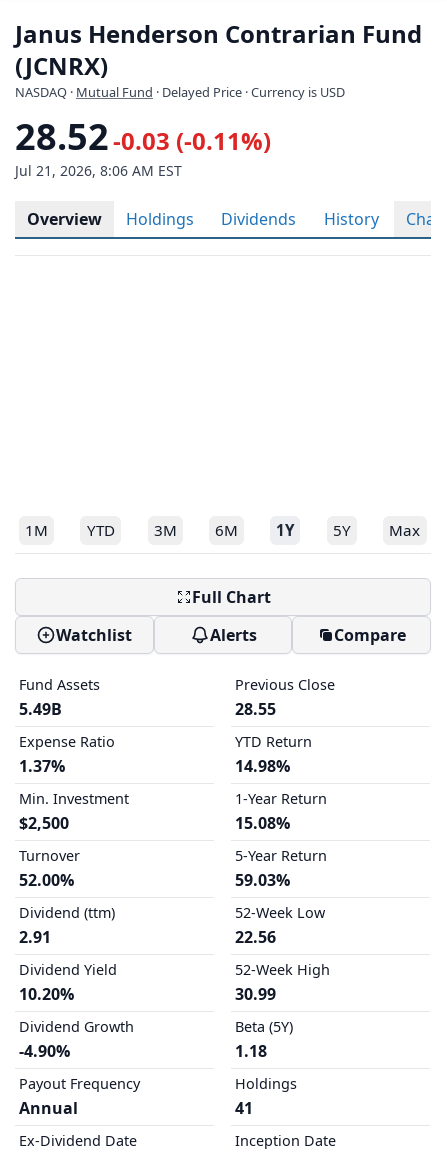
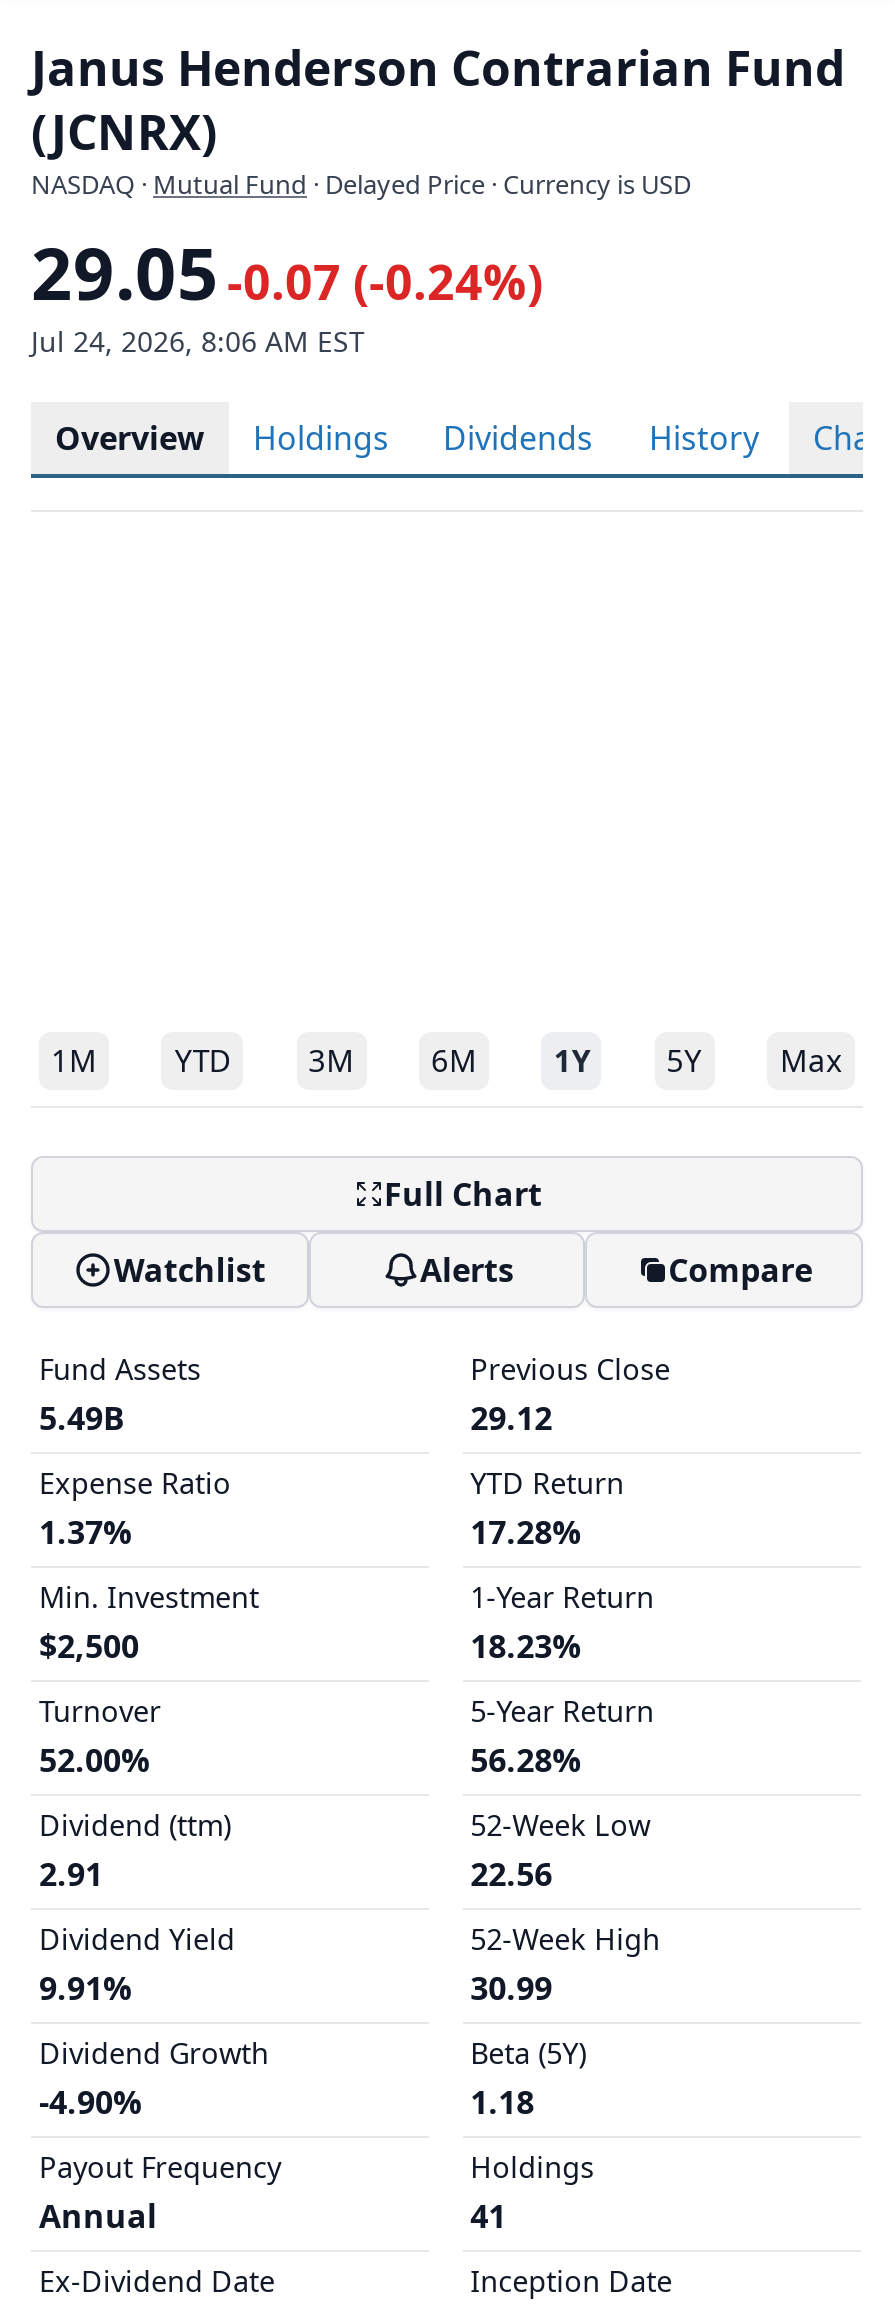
- 28.52 -0.03 (-0.11%)
+ 29.05 -0.07 (-0.24%)

- Jul 21, 2026, 8:06 AM EST
+ Jul 24, 2026, 8:06 AM EST

- 28.55
+ 29.12

- 14.98%
+ 17.28%

- 15.08%
+ 18.23%

- 59.03%
+ 56.28%

- 10.20%
+ 9.91%
